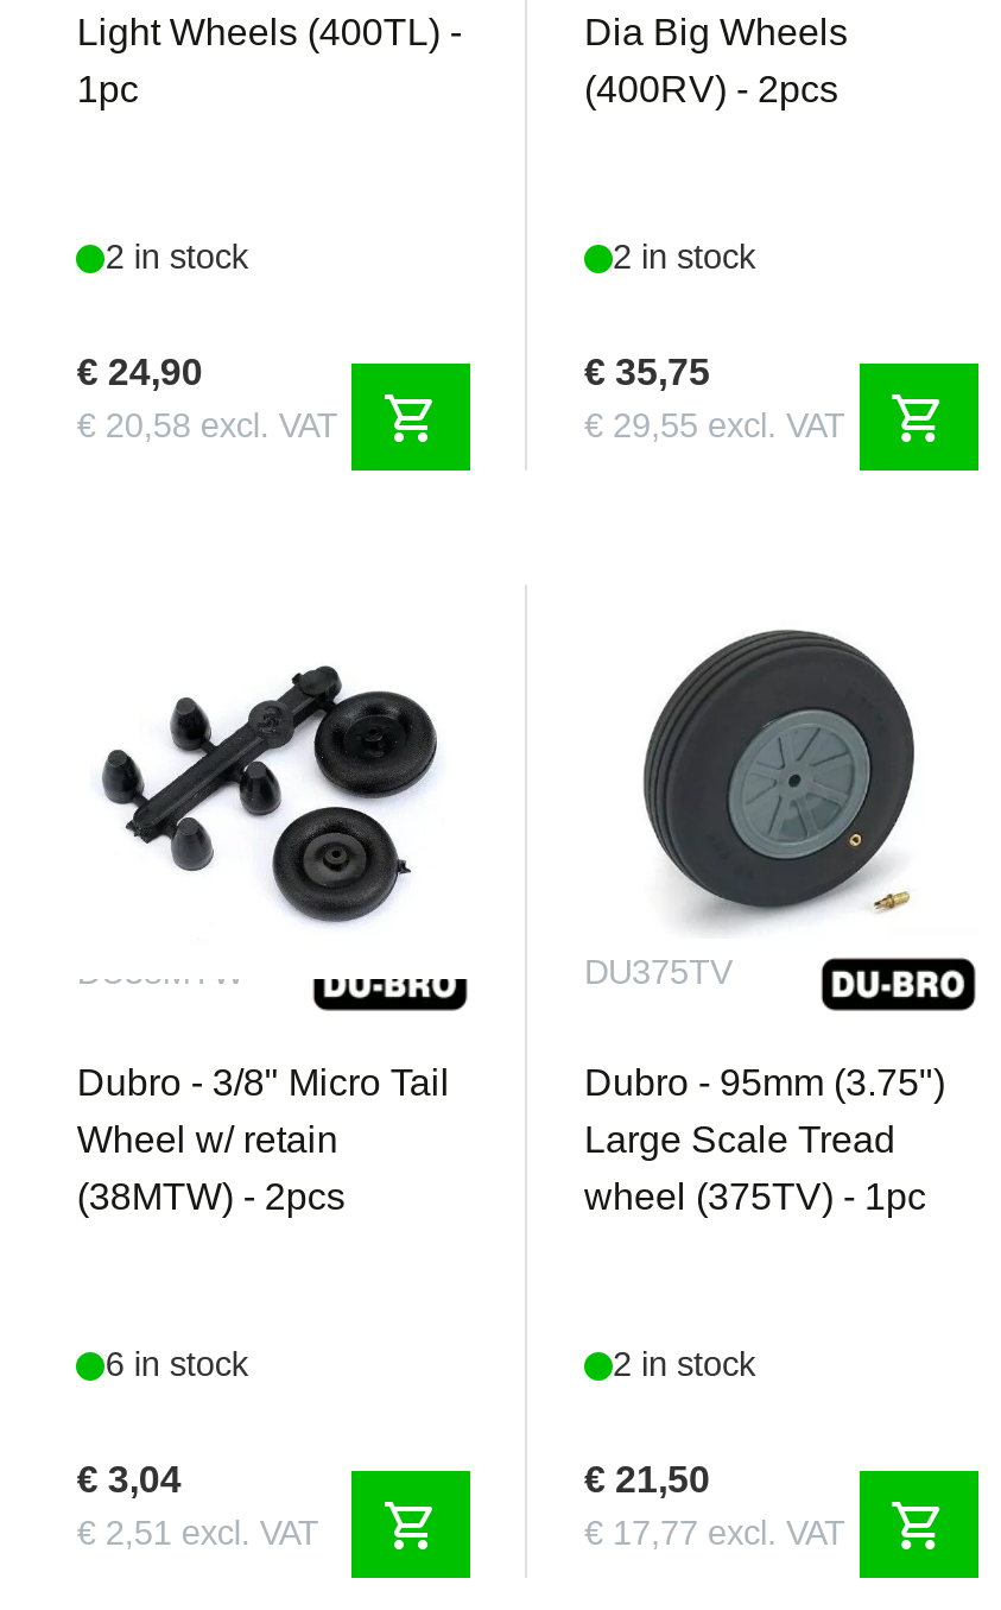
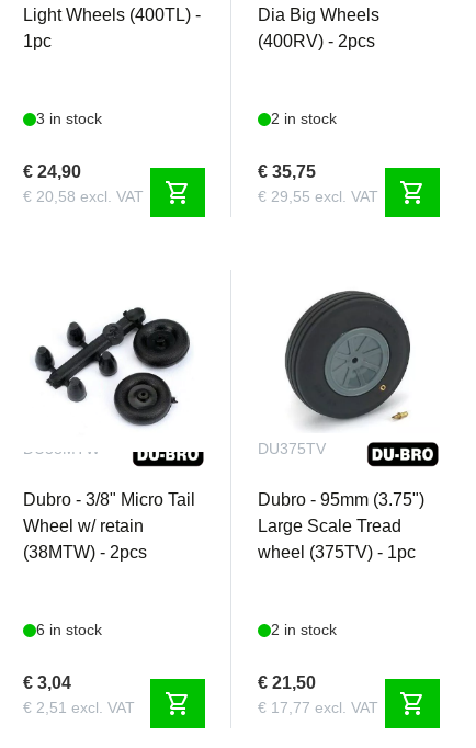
- 2 in stock
+ 3 in stock
